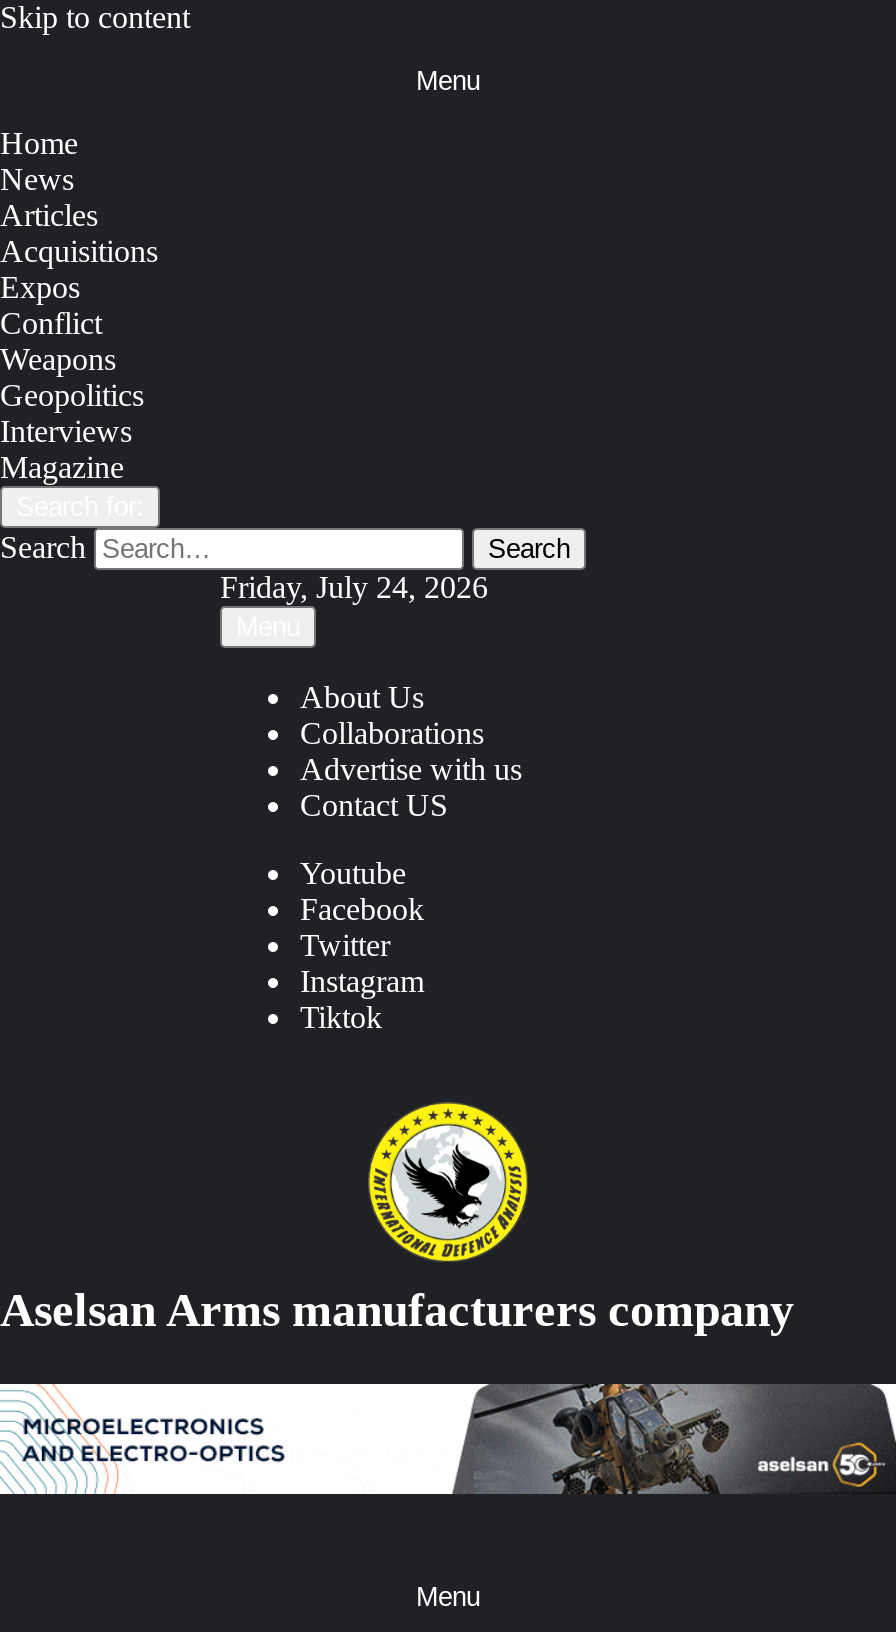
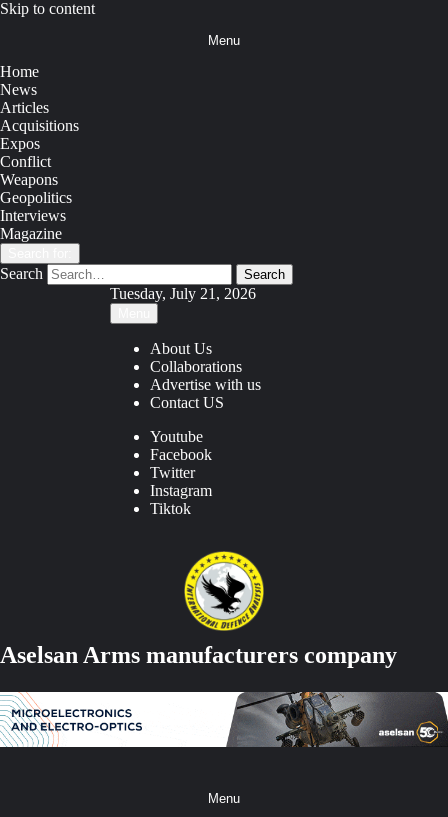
- Friday, July 24, 2026
+ Tuesday, July 21, 2026
